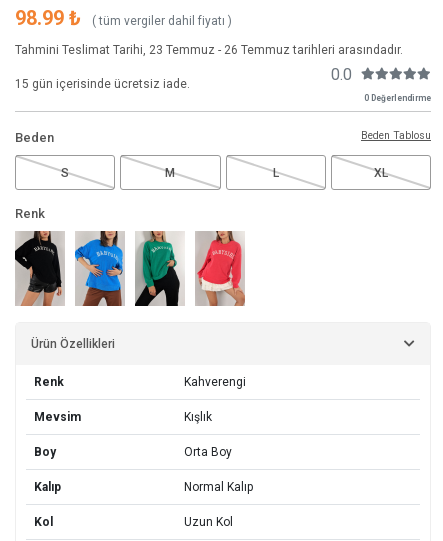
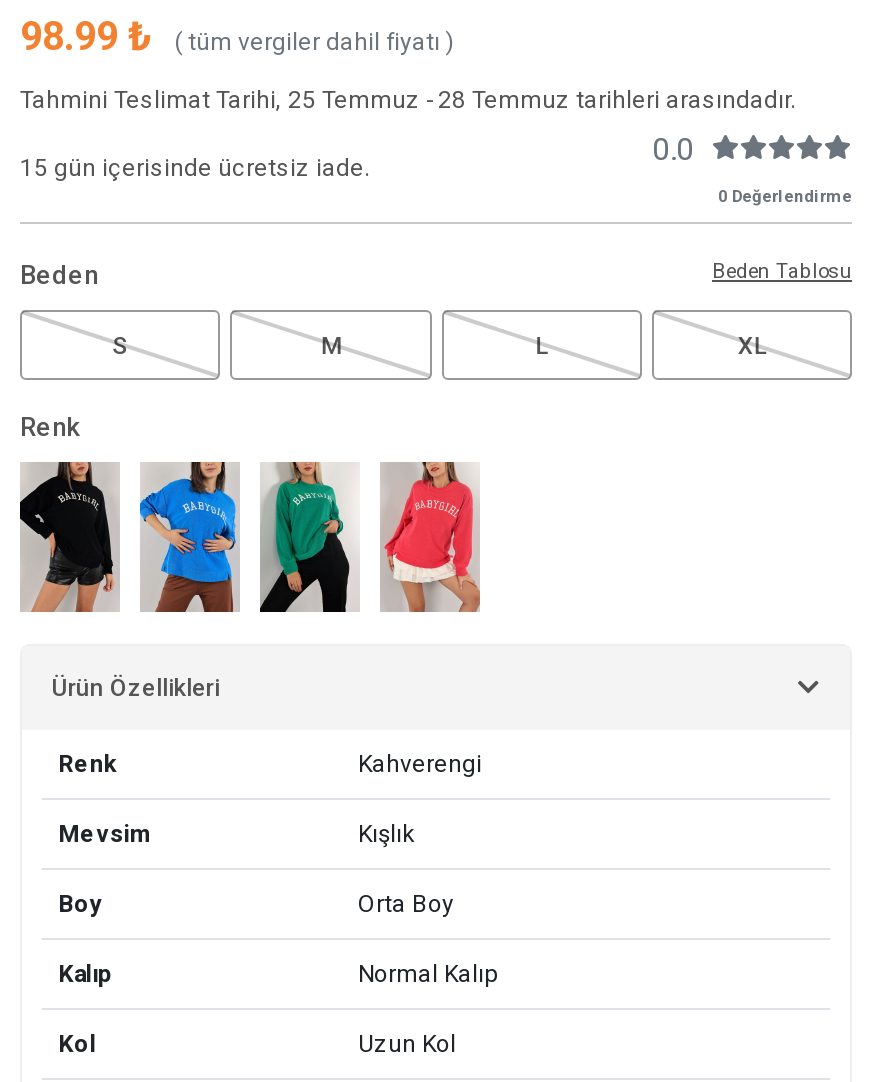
- Tahmini Teslimat Tarihi, 23 Temmuz - 26 Temmuz tarihleri arasındadır.
+ Tahmini Teslimat Tarihi, 25 Temmuz - 28 Temmuz tarihleri arasındadır.
